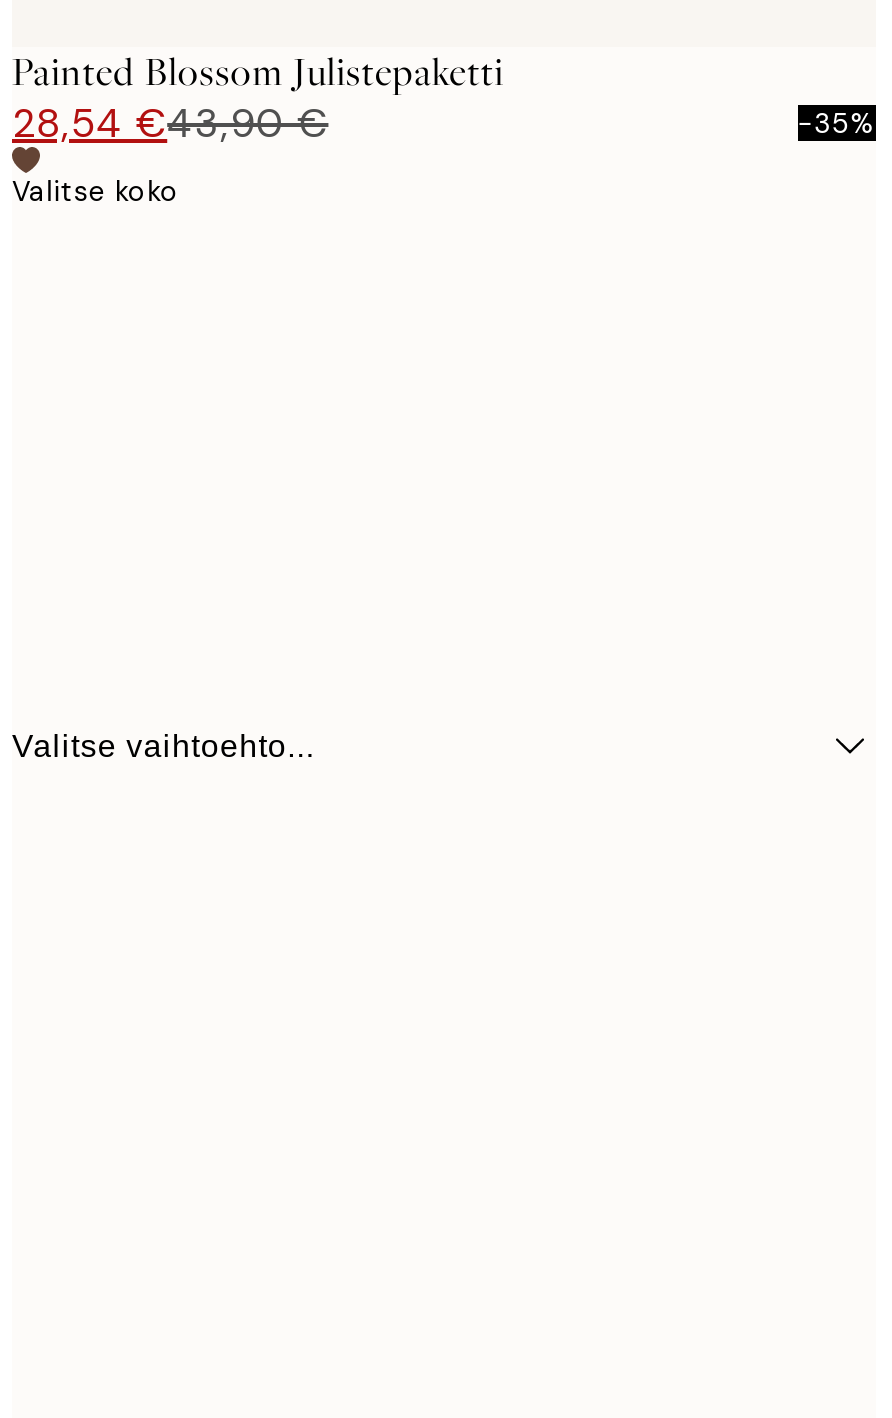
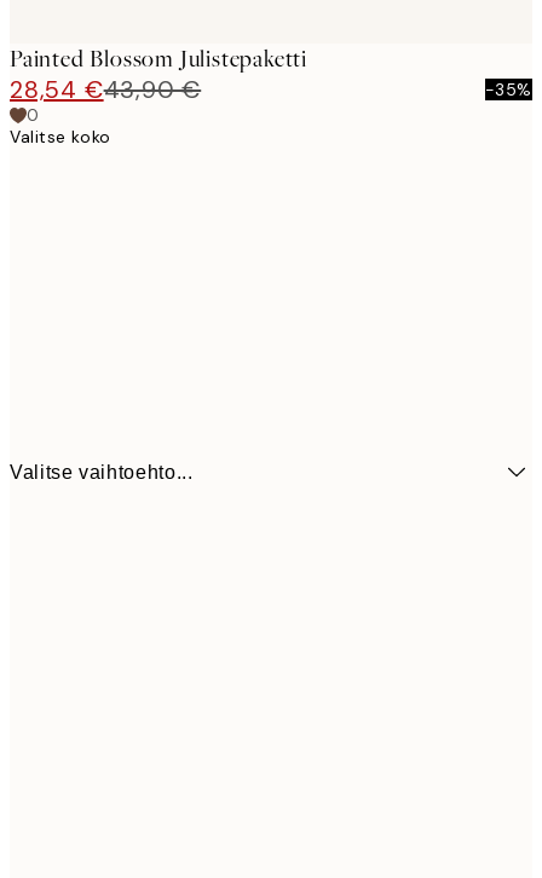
+ 0
